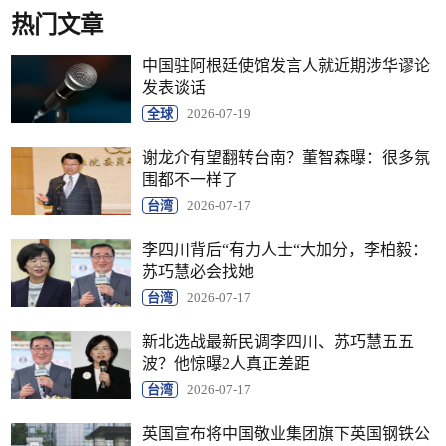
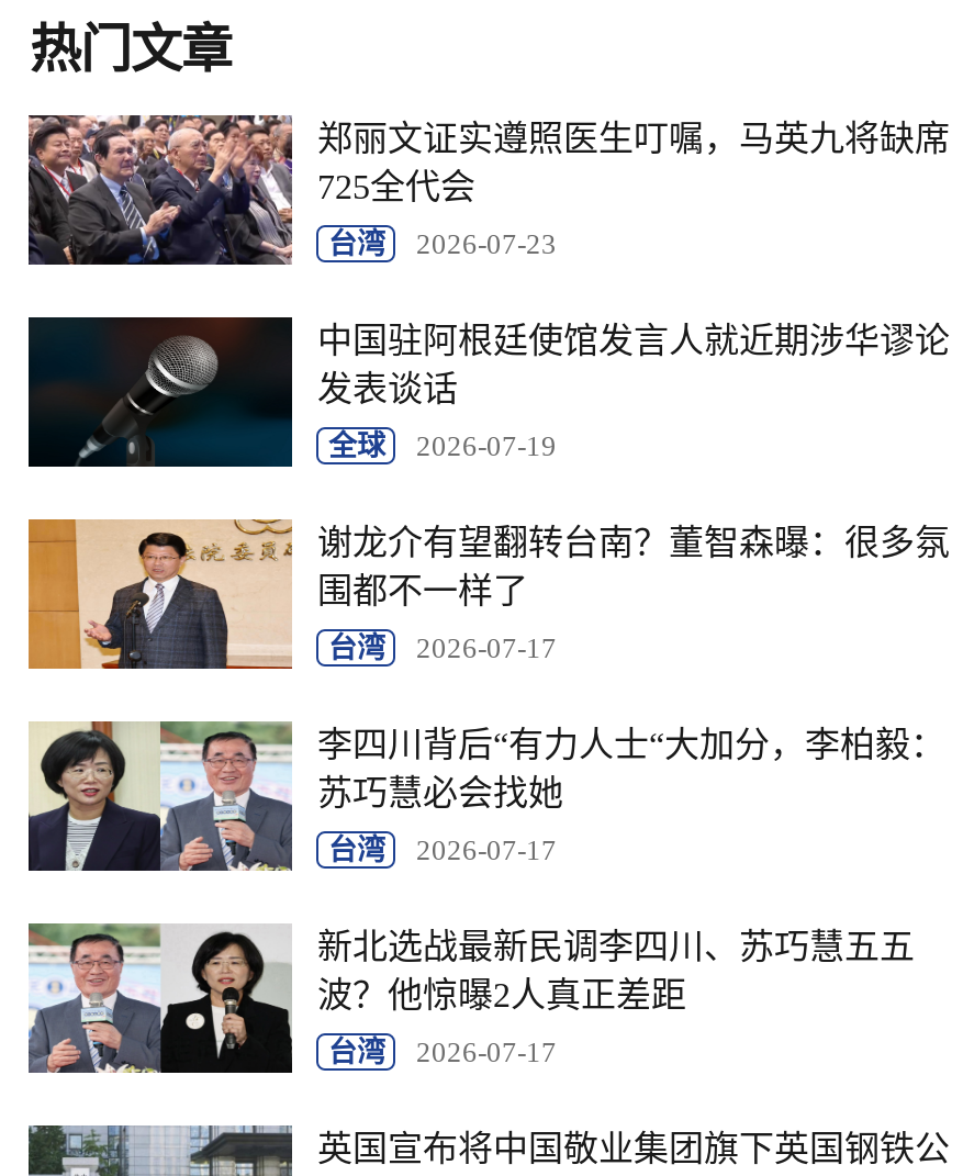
+ [image]
+ 郑丽文证实遵照医生叮嘱，马英九将缺席
+ 725全代会
+ 台湾
+ 2026-07-23
